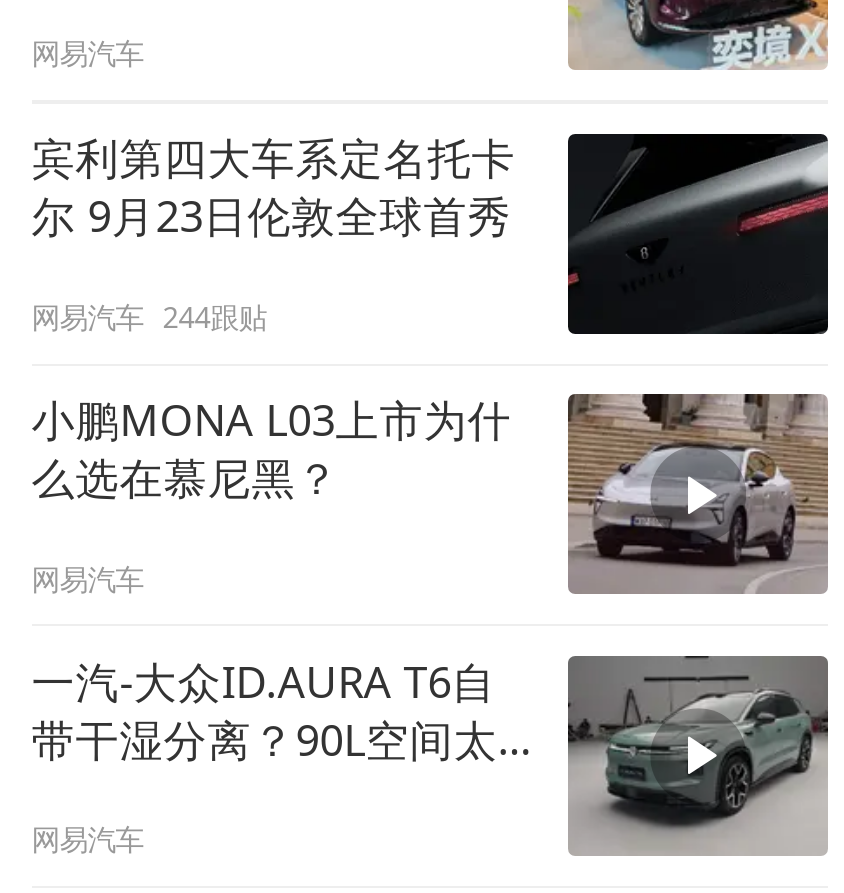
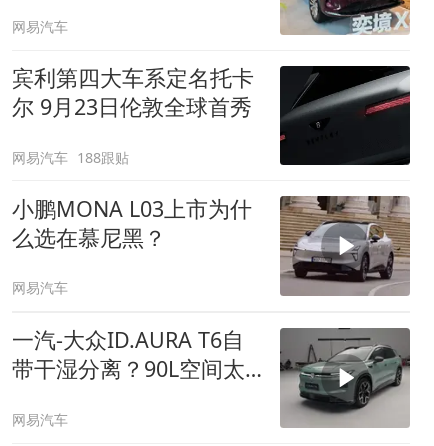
- 网易汽车 244跟贴
+ 网易汽车 188跟贴
